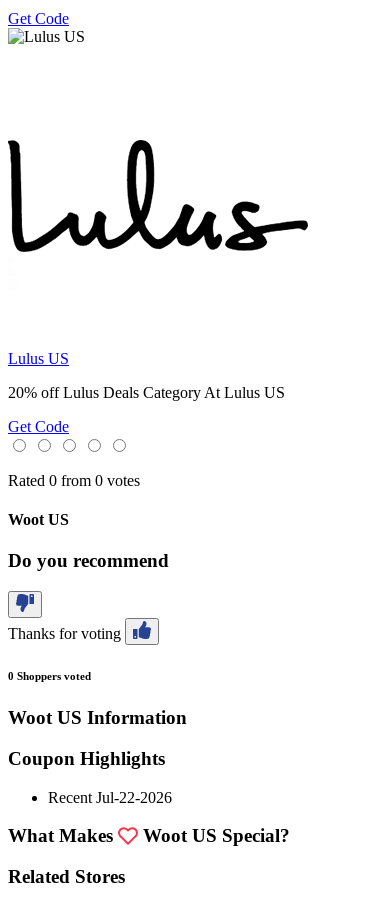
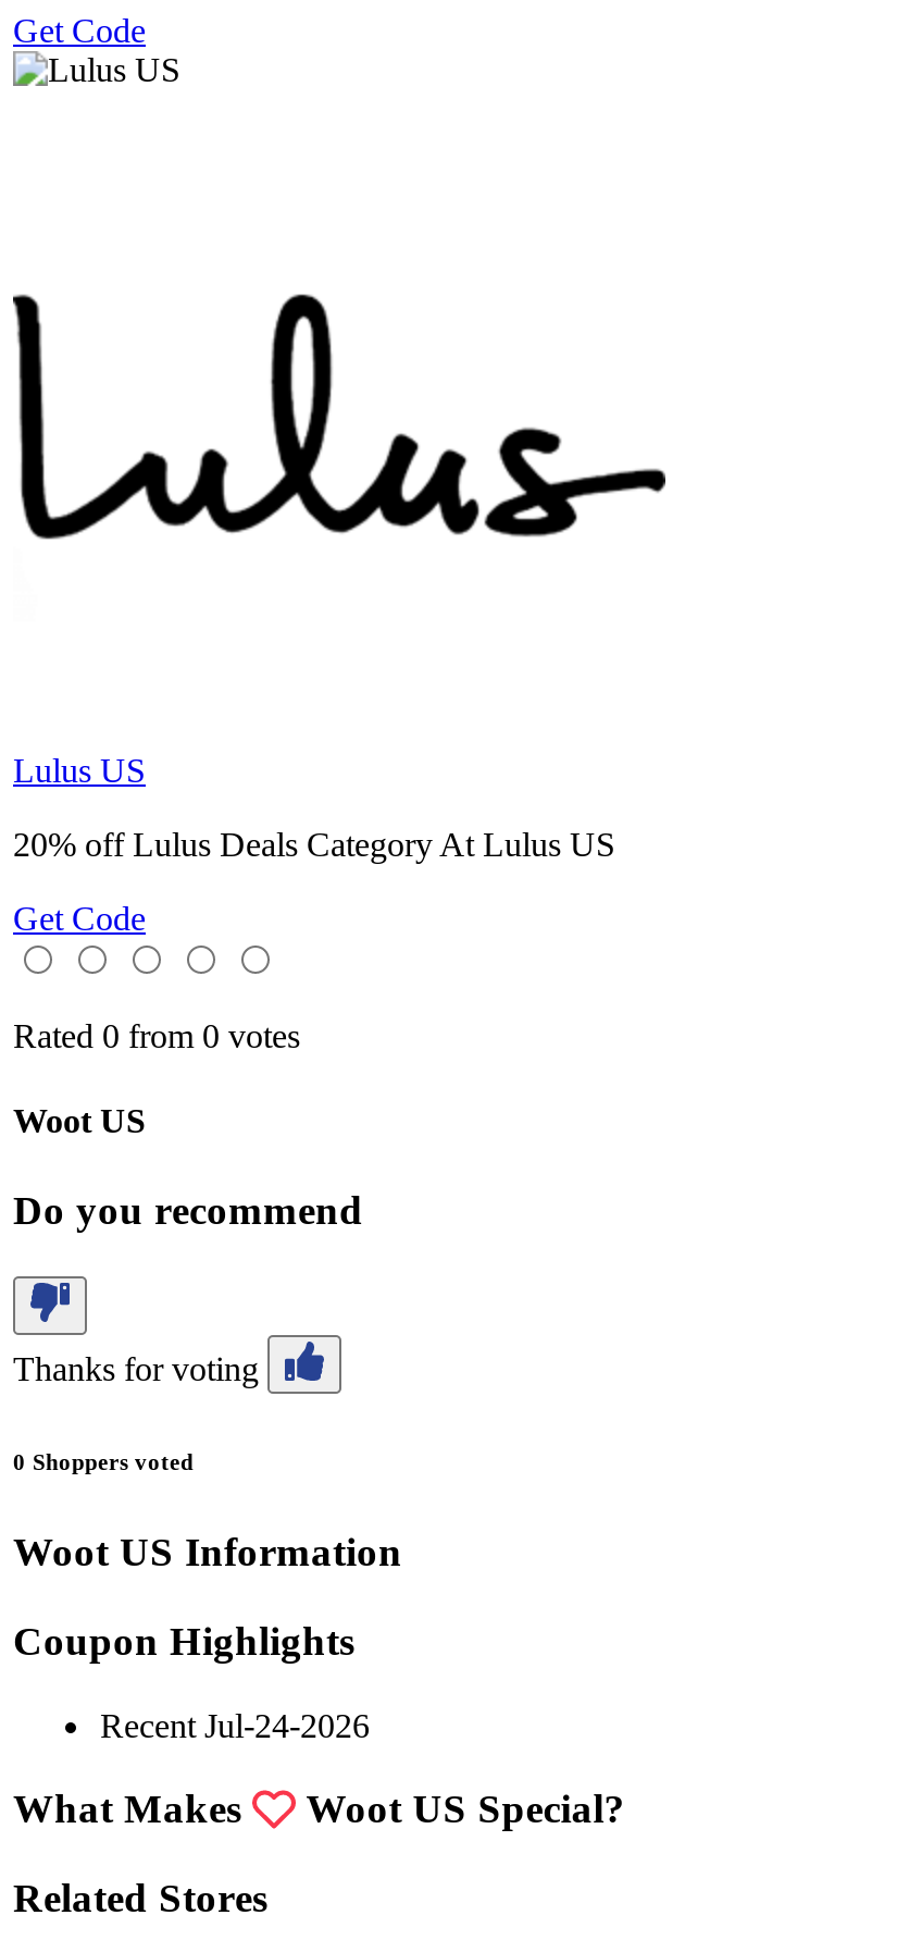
- Recent Jul-22-2026
+ Recent Jul-24-2026
